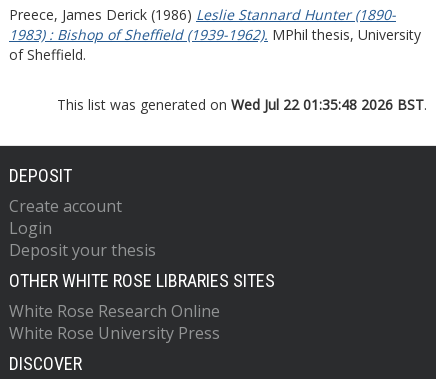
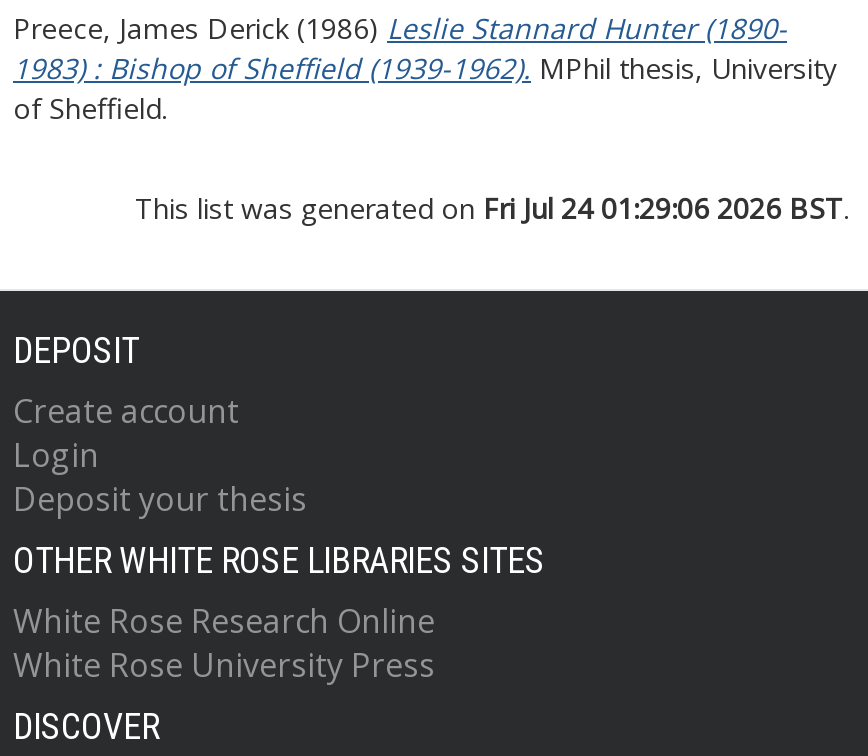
- This list was generated on Wed Jul 22 01:35:48 2026 BST.
+ This list was generated on Fri Jul 24 01:29:06 2026 BST.
